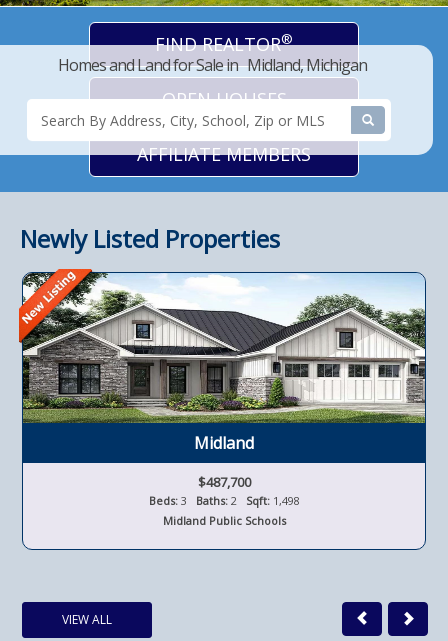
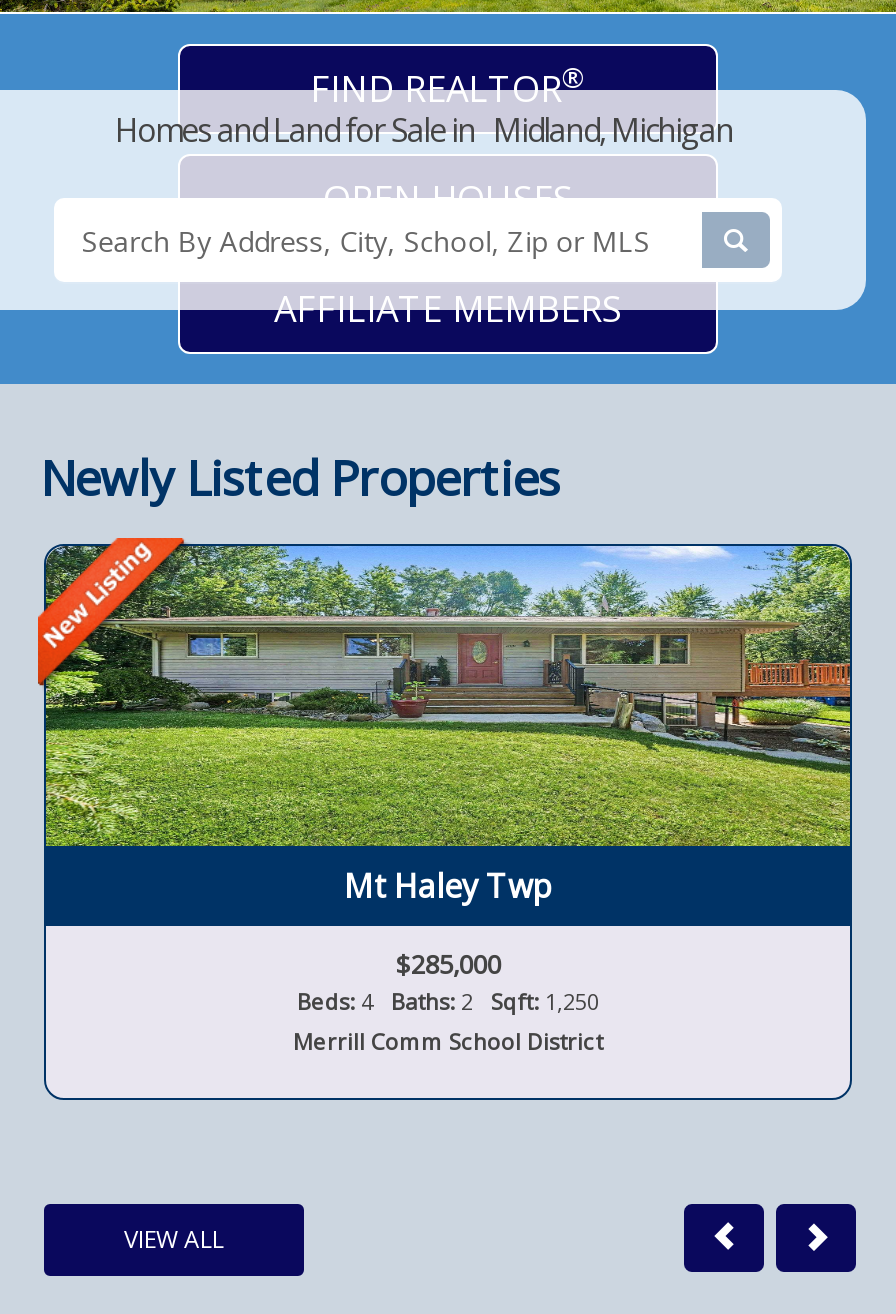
- [image]
- Midland
+ [image]
+ Mt Haley Twp

- $487,700
- Beds: 3 Baths: 2 Sqft: 1,498
- Midland Public Schools
+ $285,000
+ Beds: 4 Baths: 2 Sqft: 1,250
+ Merrill Comm School District
